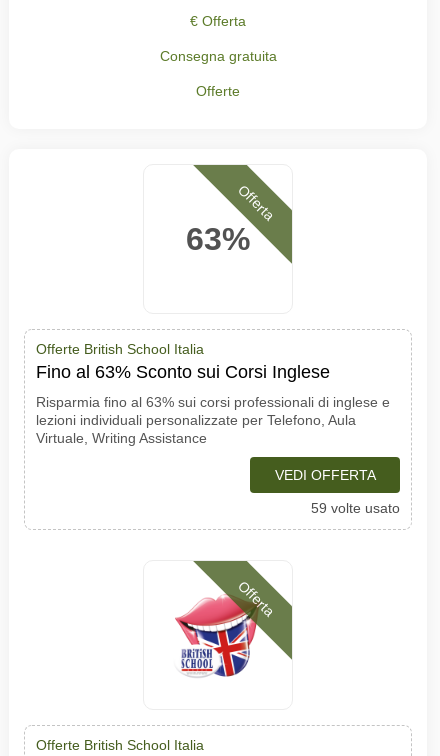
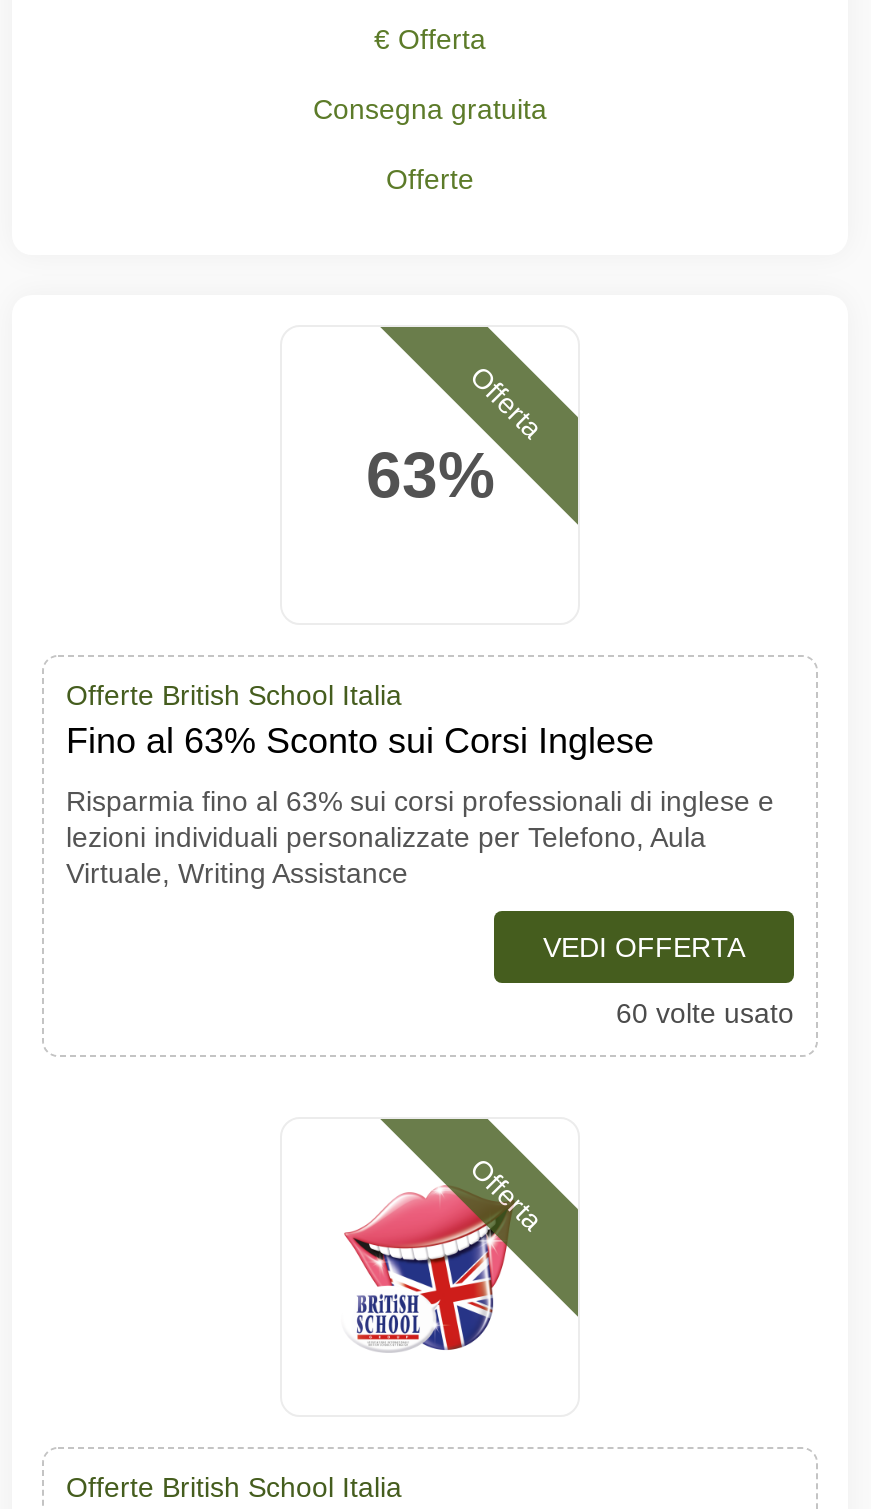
- 59 volte usato
+ 60 volte usato
